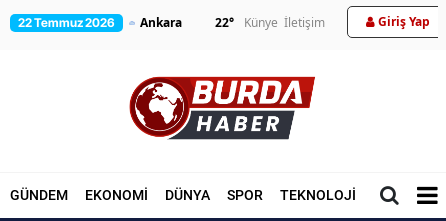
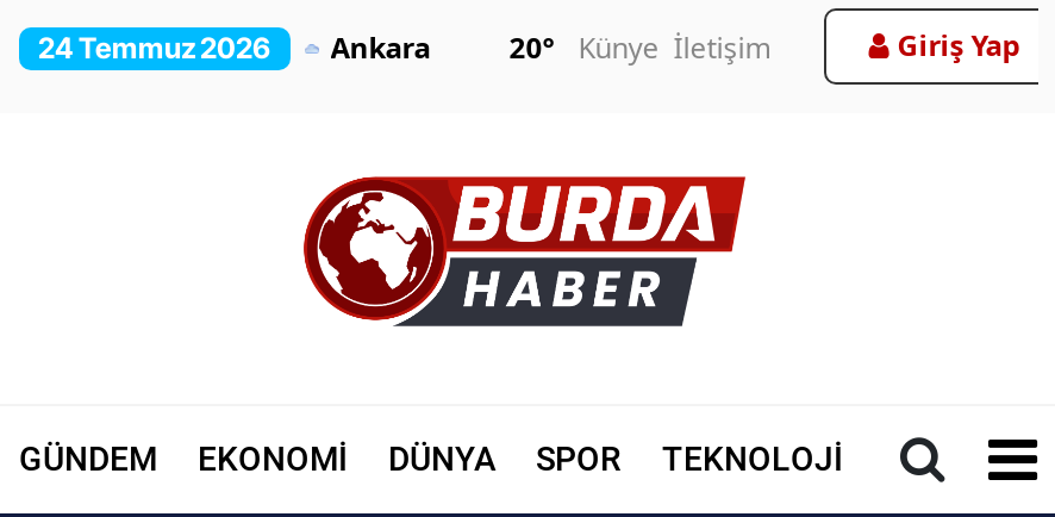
- 22 Temmuz 2026
+ 24 Temmuz 2026

- 22° Künye İletişim
+ 20° Künye İletişim
